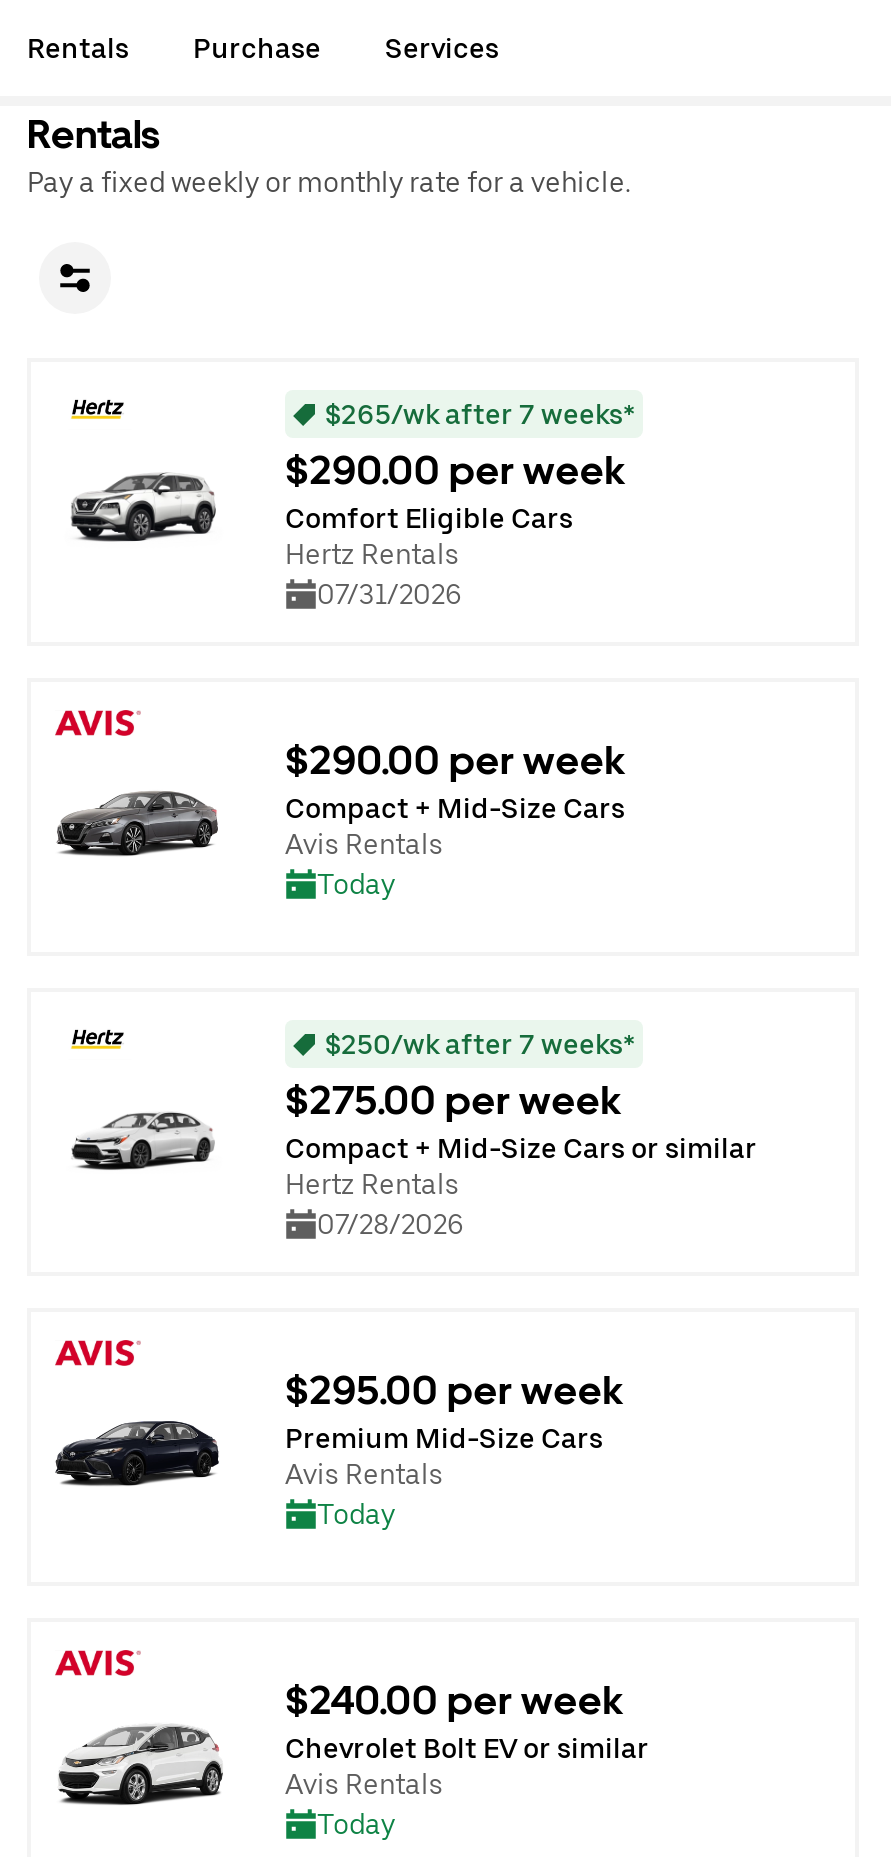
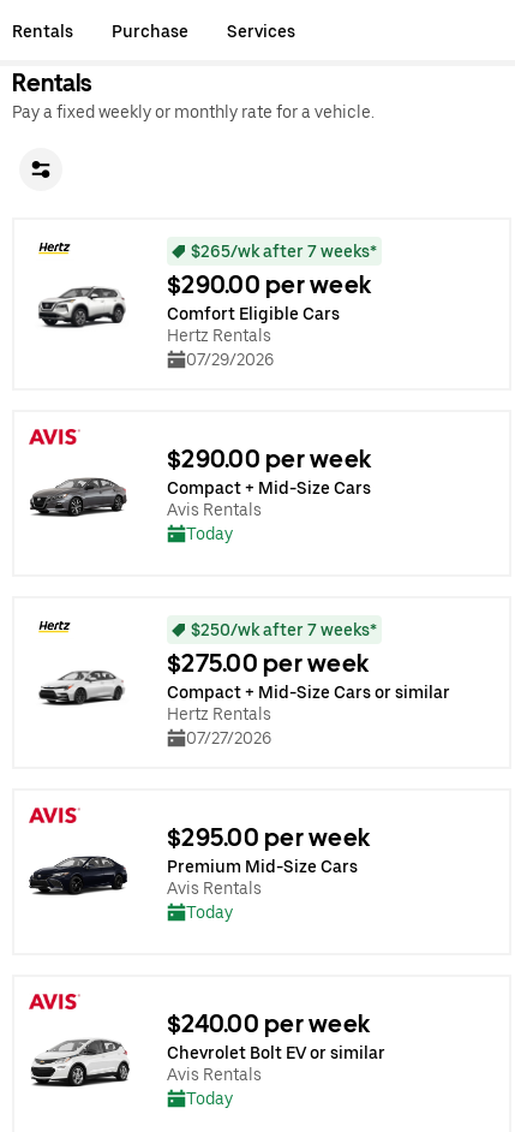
- 07/31/2026
+ 07/29/2026

- 07/28/2026
+ 07/27/2026
